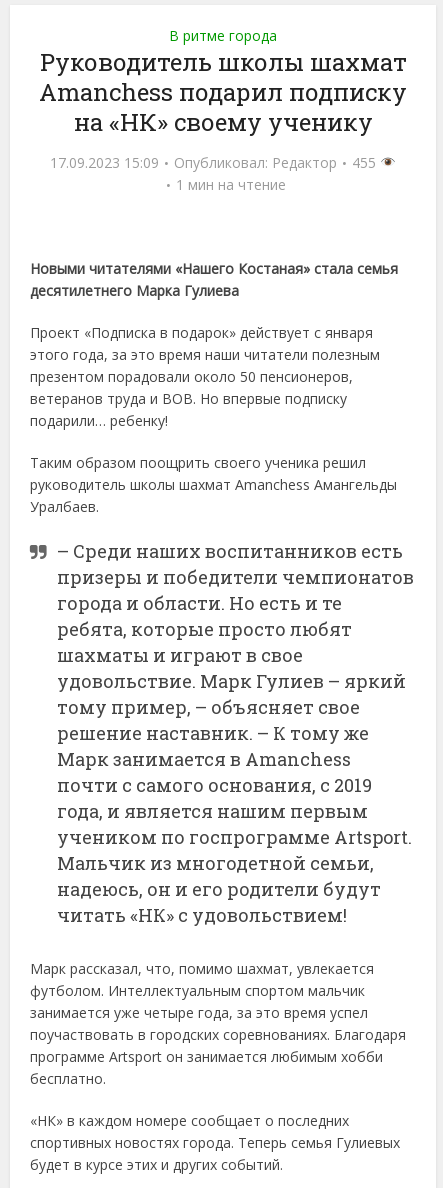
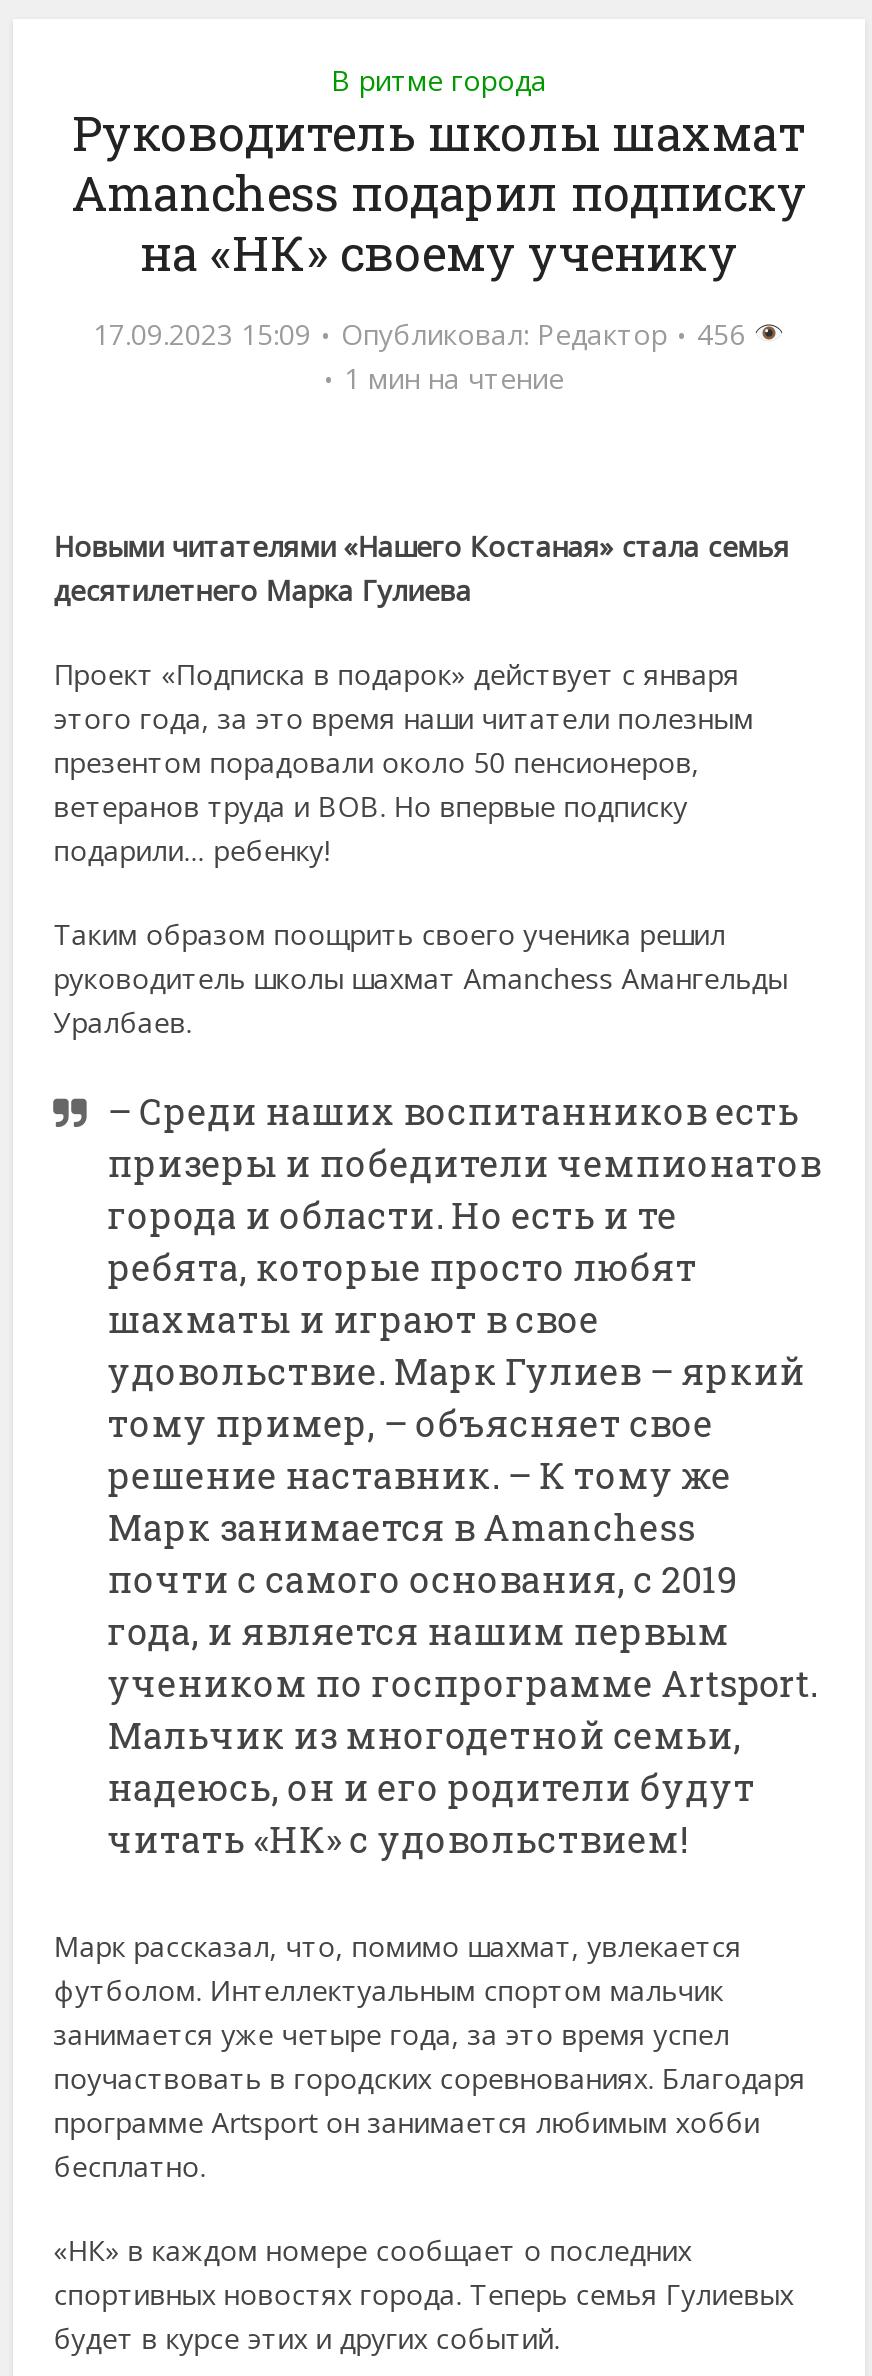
- 17.09.2023 15:09 Опубликовал: Редактор 455
+ 17.09.2023 15:09 Опубликовал: Редактор 456
